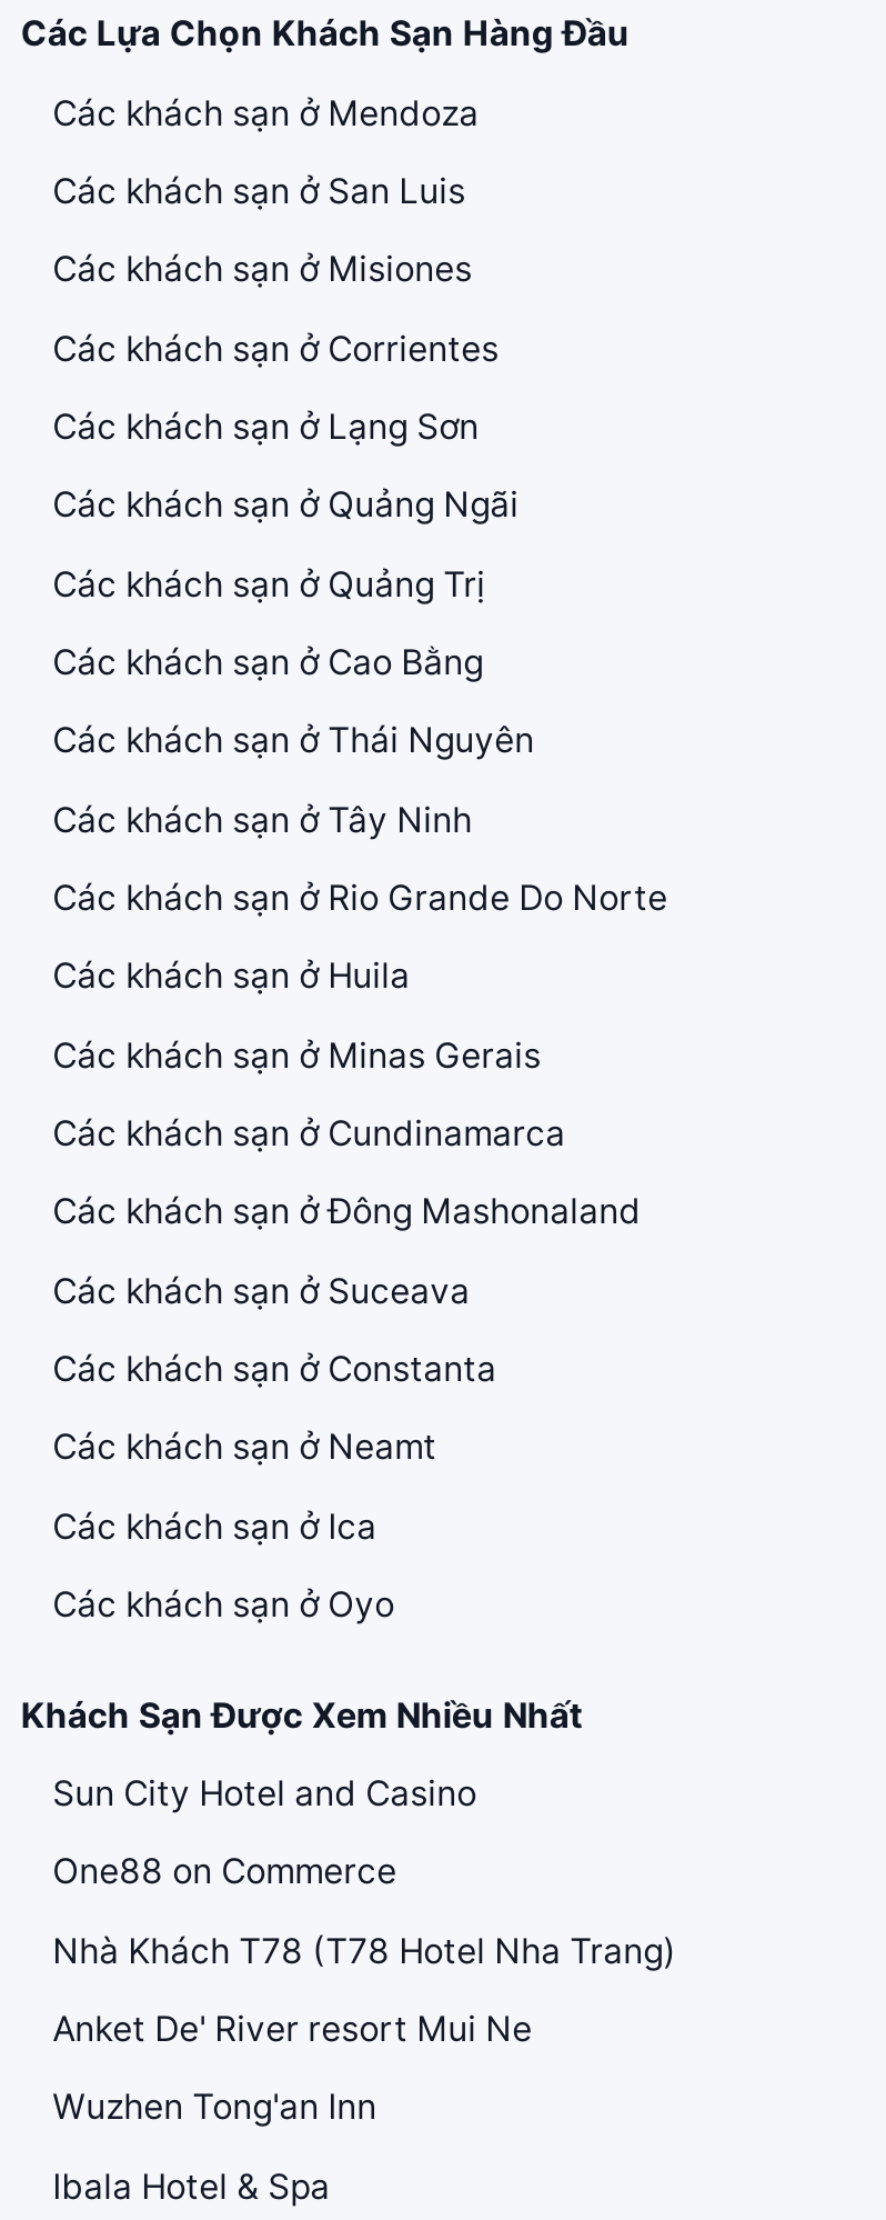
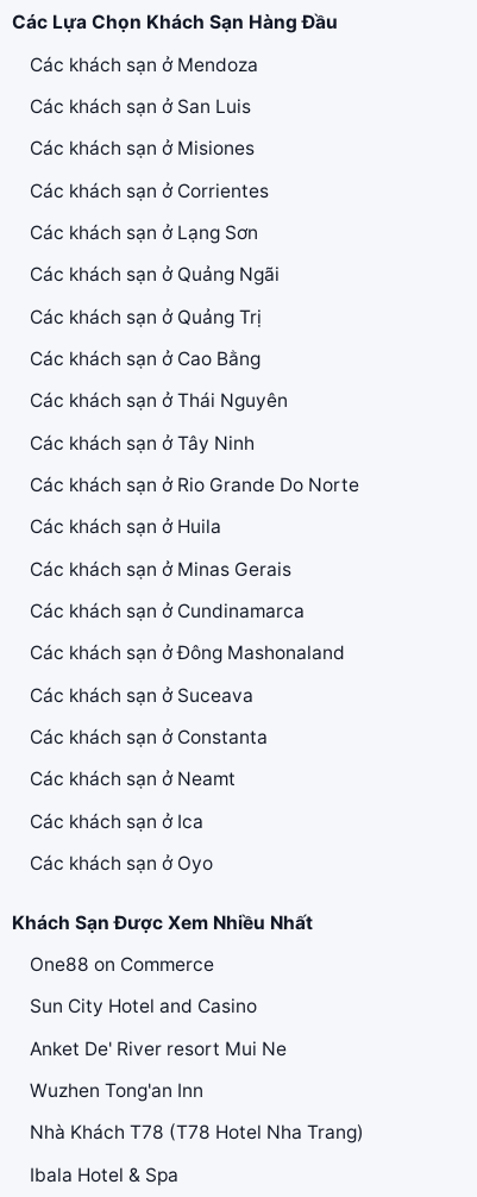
moved down: Sun City Hotel and Casino

moved up: One88 on Commerce

moved down: Nhà Khách T78 (T78 Hotel Nha Trang)

moved up: Anket De' River resort Mui Ne | Wuzhen Tong'an Inn
